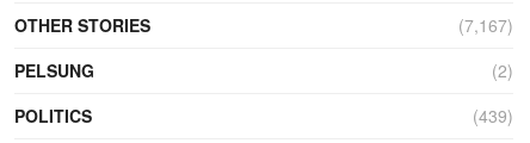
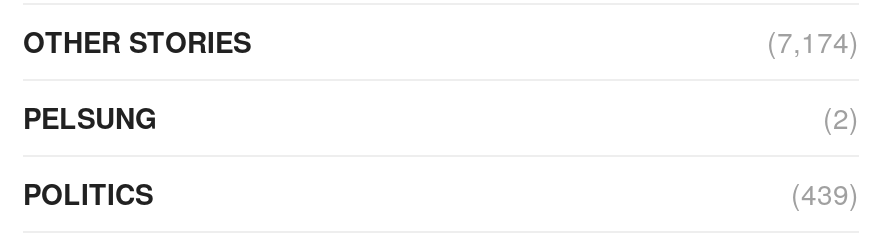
- (7,167)
+ (7,174)
